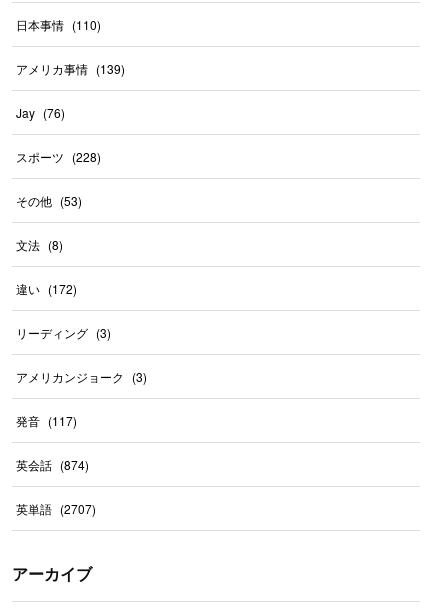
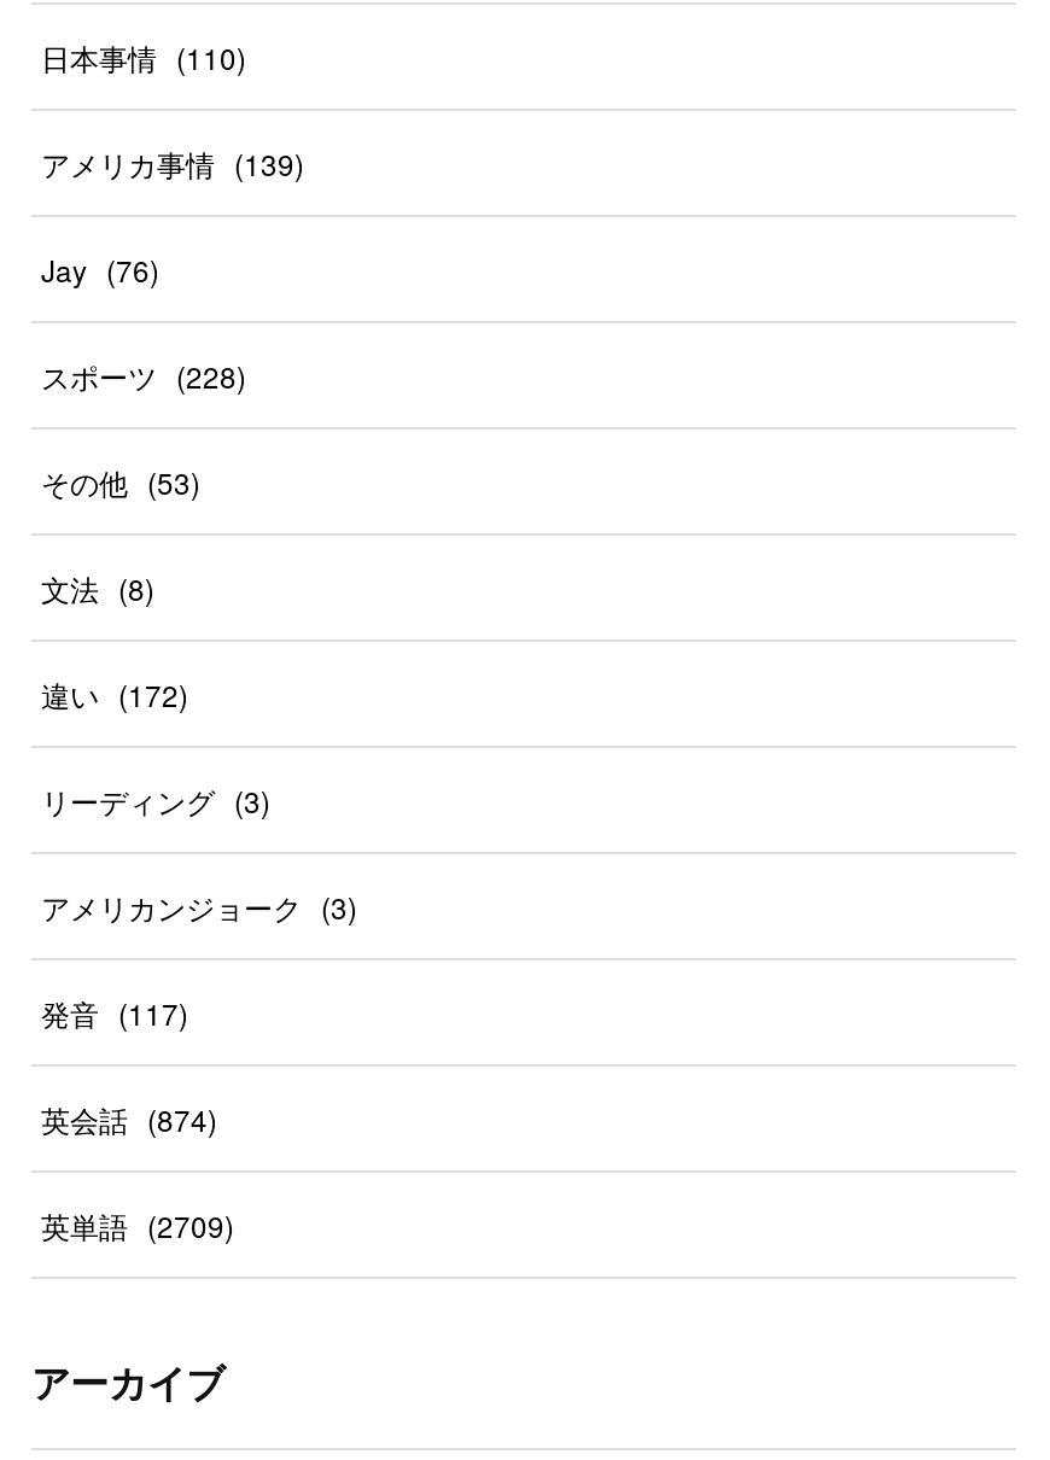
- 英単語 (2707)
+ 英単語 (2709)
